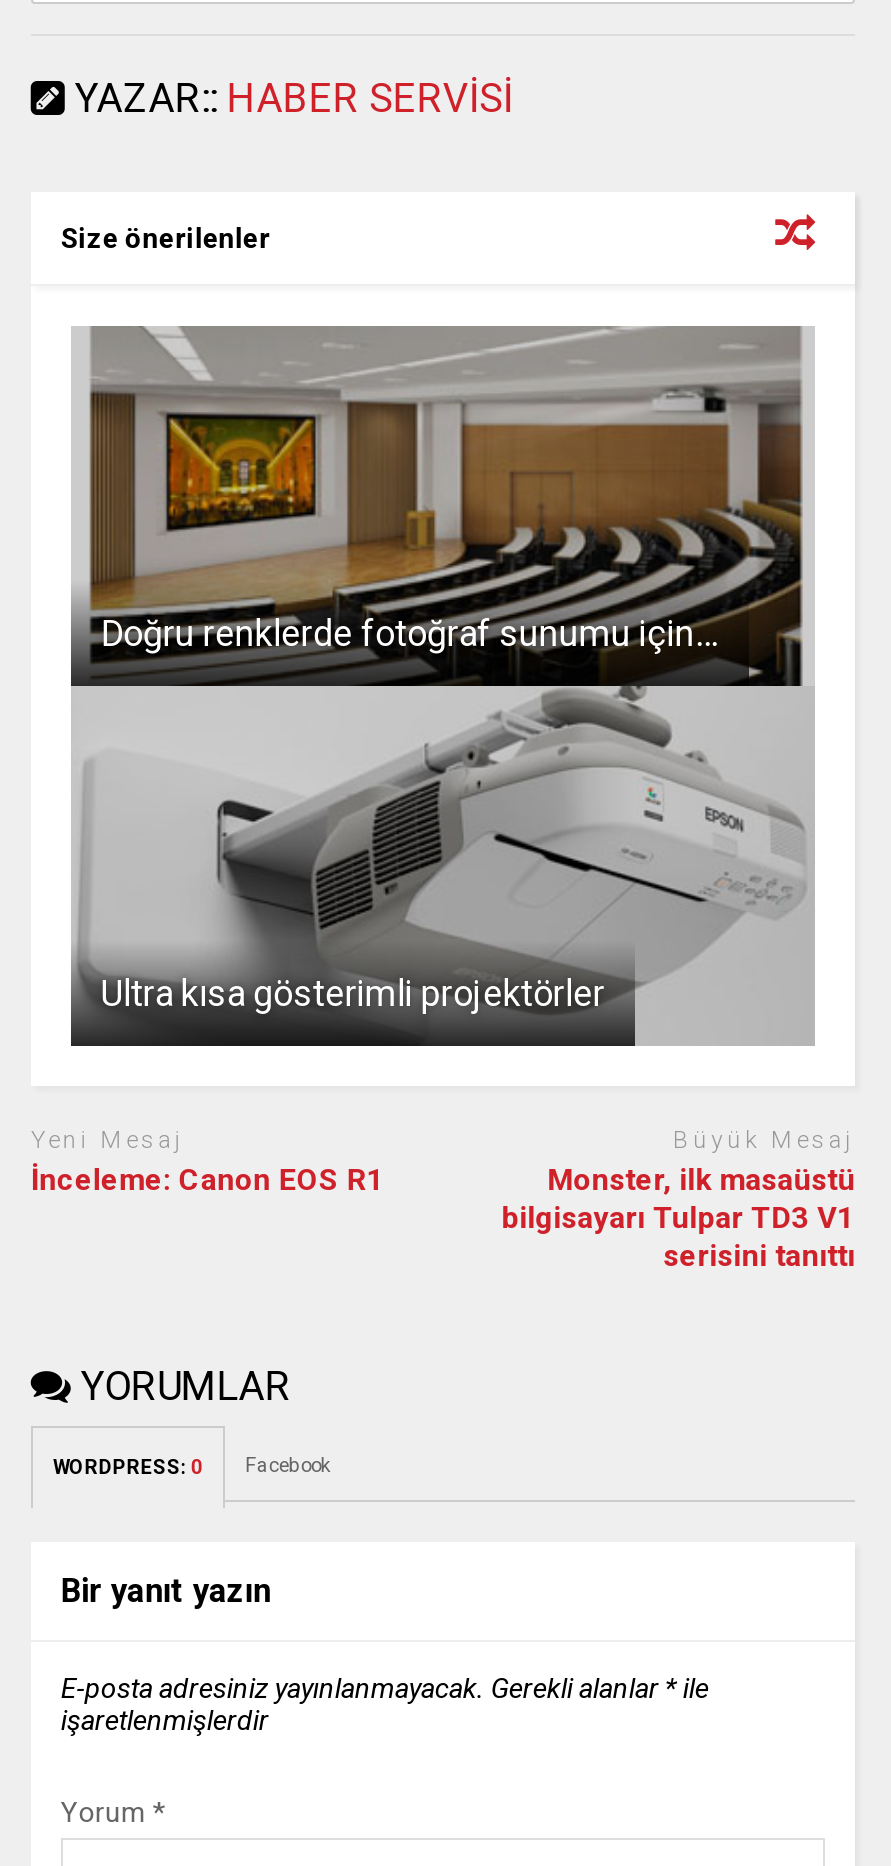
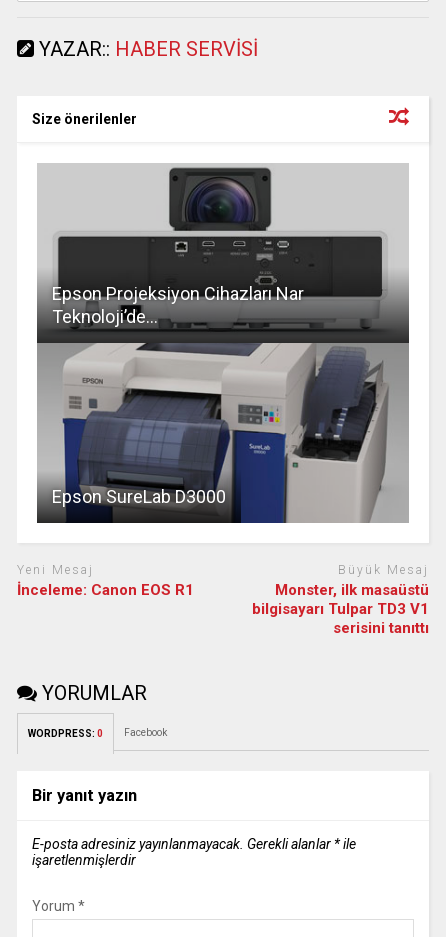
- [image]
- Doğru renklerde fotoğraf sunumu için…
+ [image]
+ Epson Projeksiyon Cihazları Nar
+ Teknoloji’de…

- Ultra kısa gösterimli projektörler
+ Epson SureLab D3000
